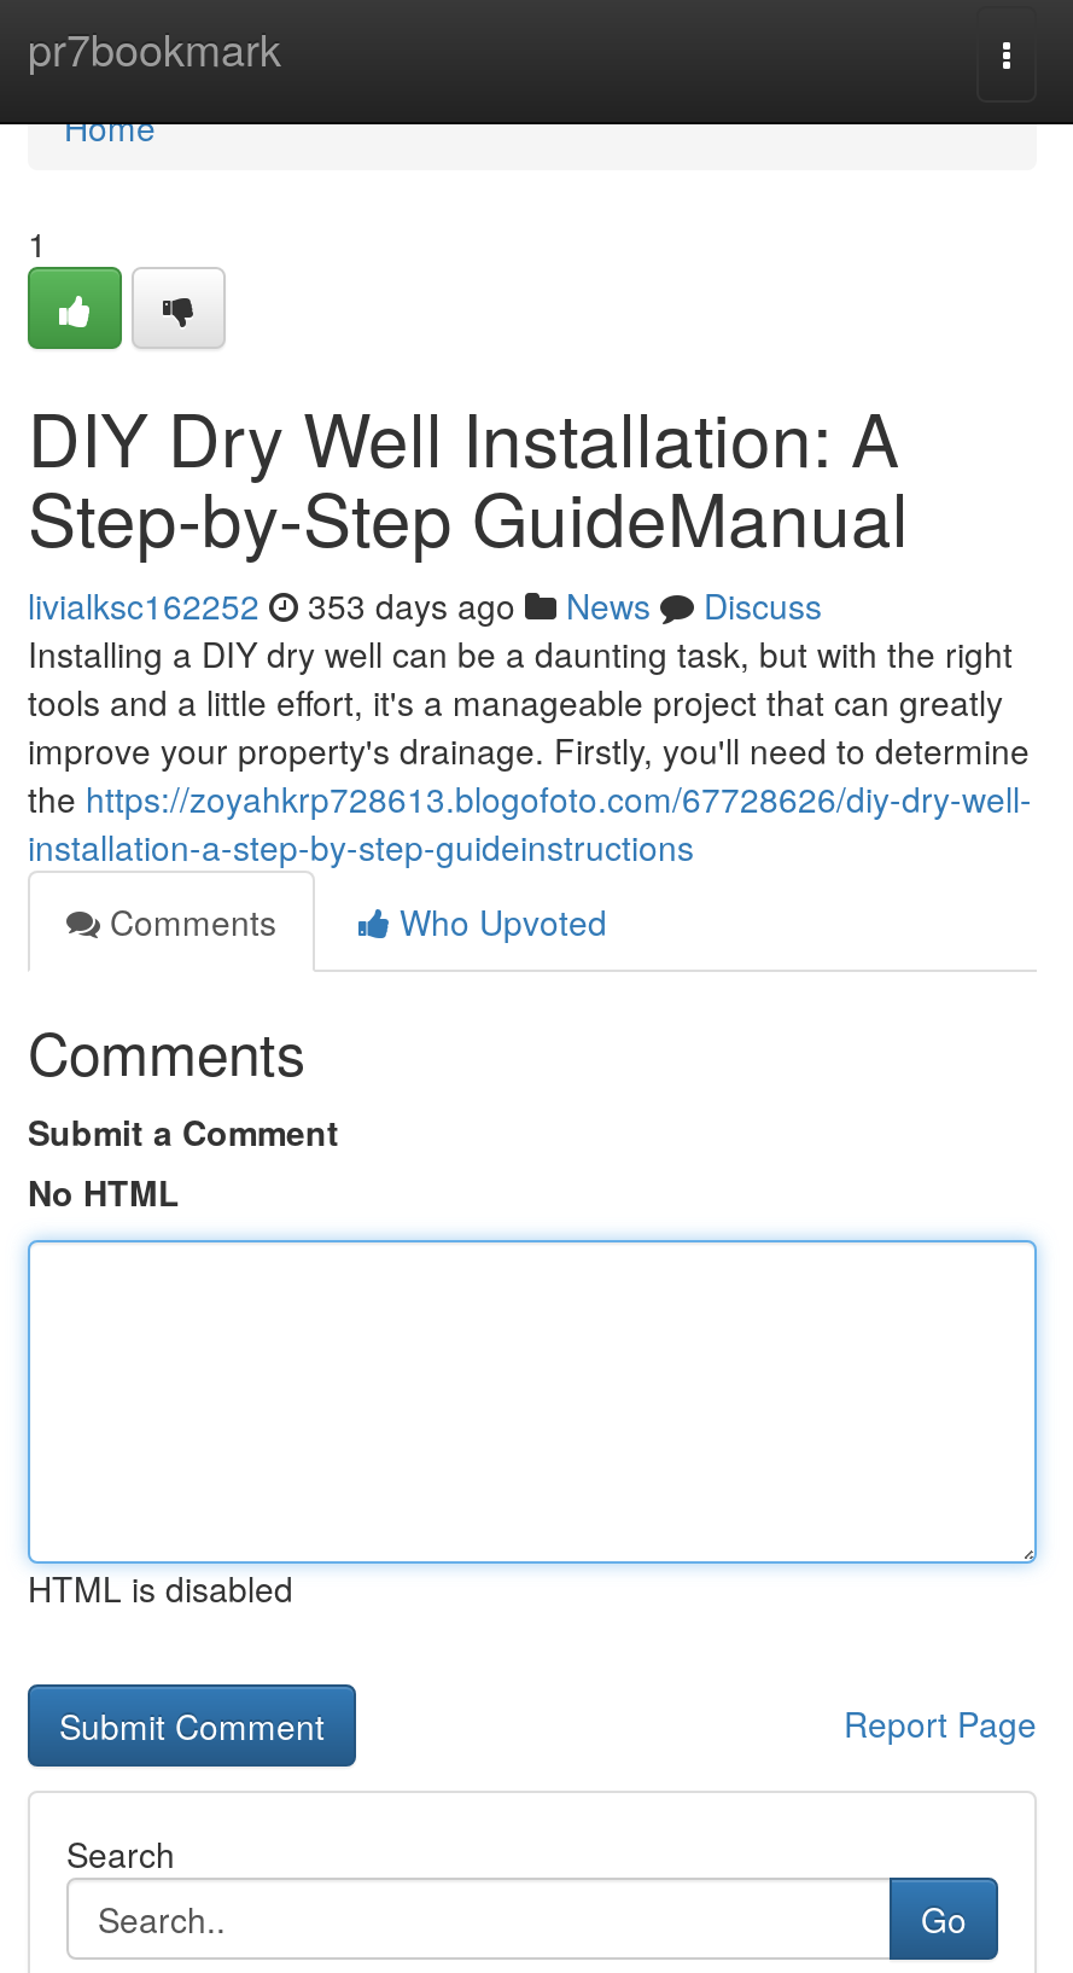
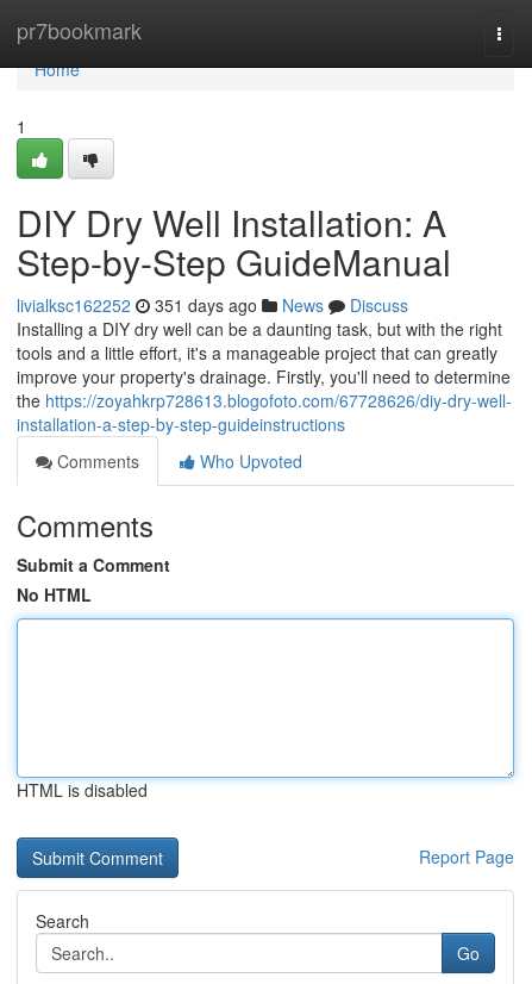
- livialksc162252 353 days ago News Discuss
+ livialksc162252 351 days ago News Discuss
